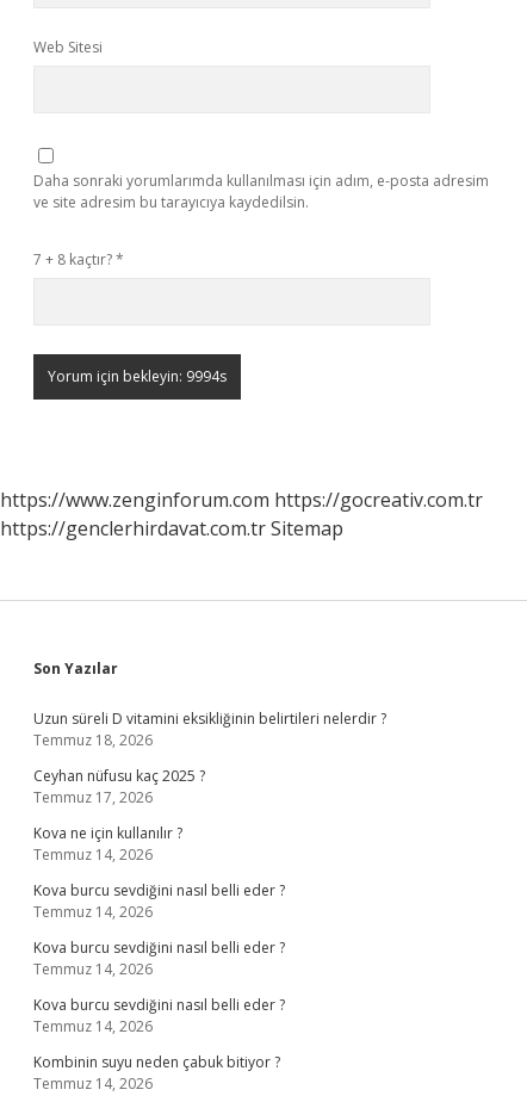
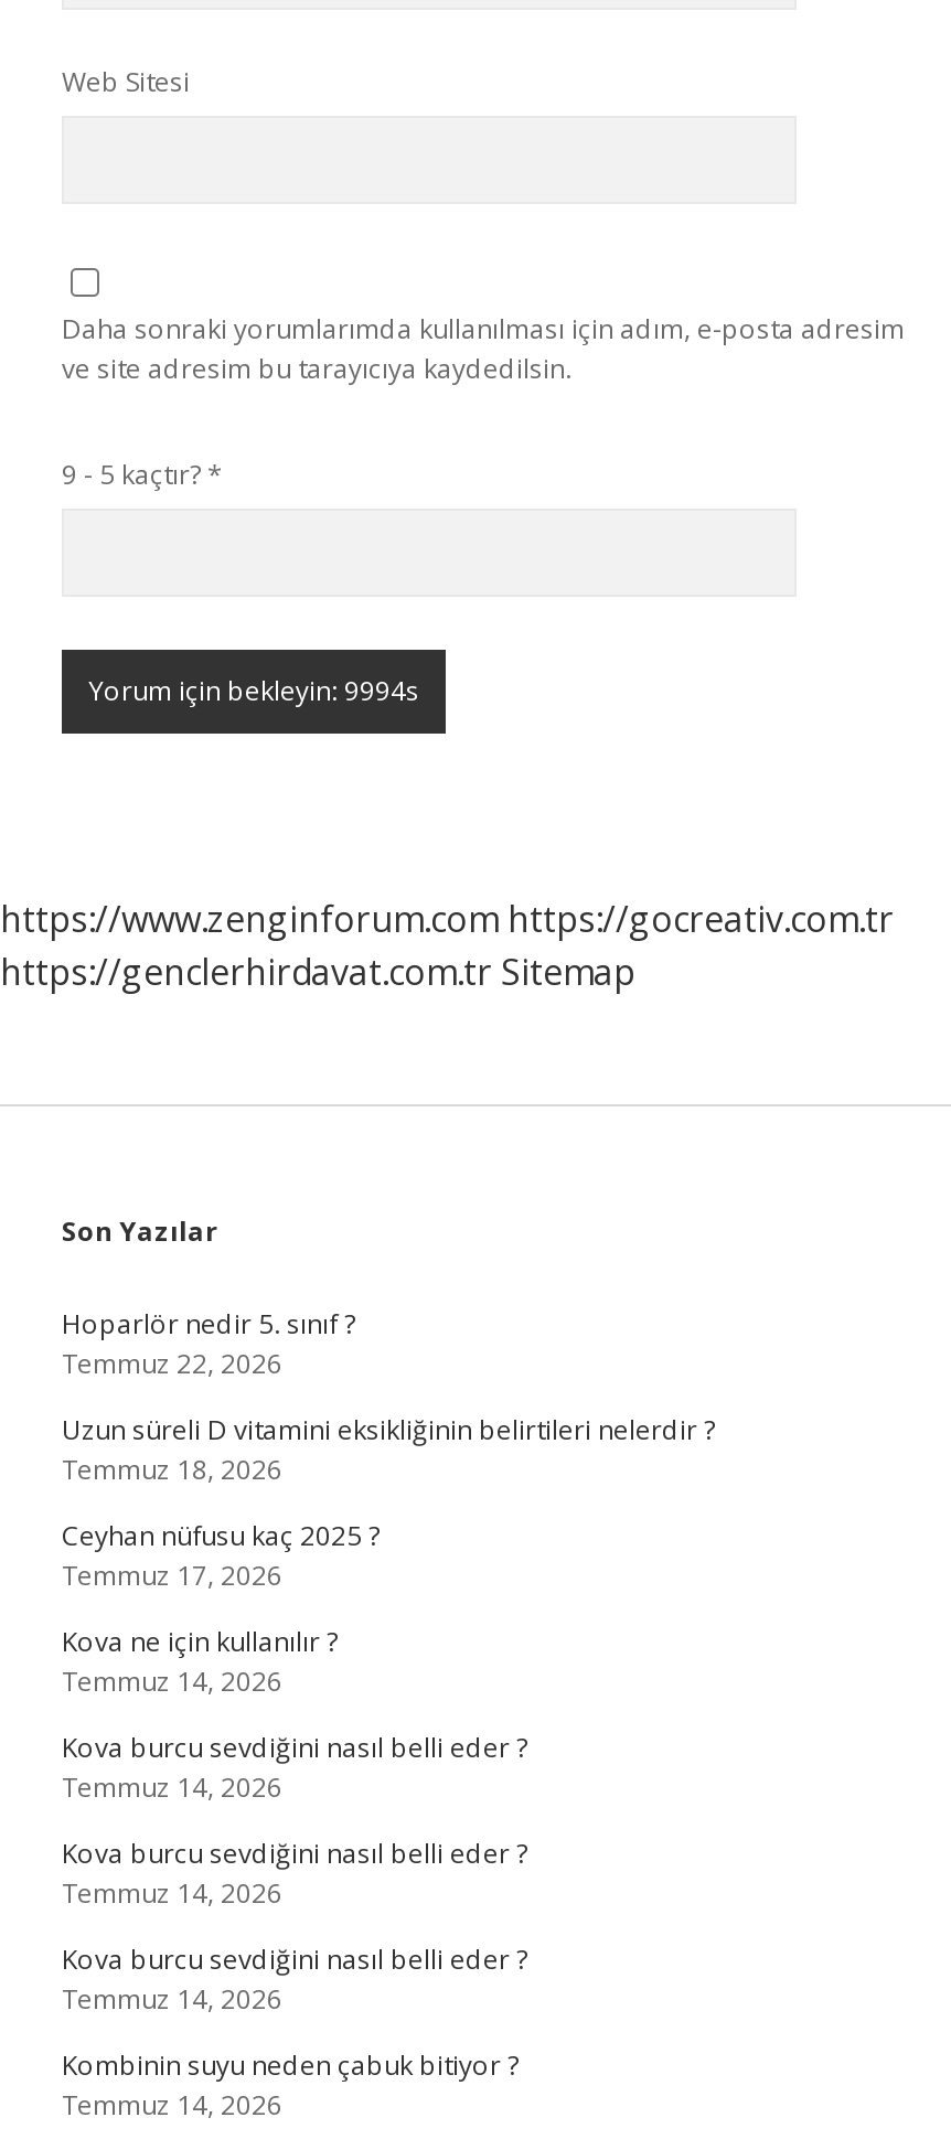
- 7 + 8 kaçtır? *
+ 9 - 5 kaçtır? *

+ Hoparlör nedir 5. sınıf ?
+ Temmuz 22, 2026
